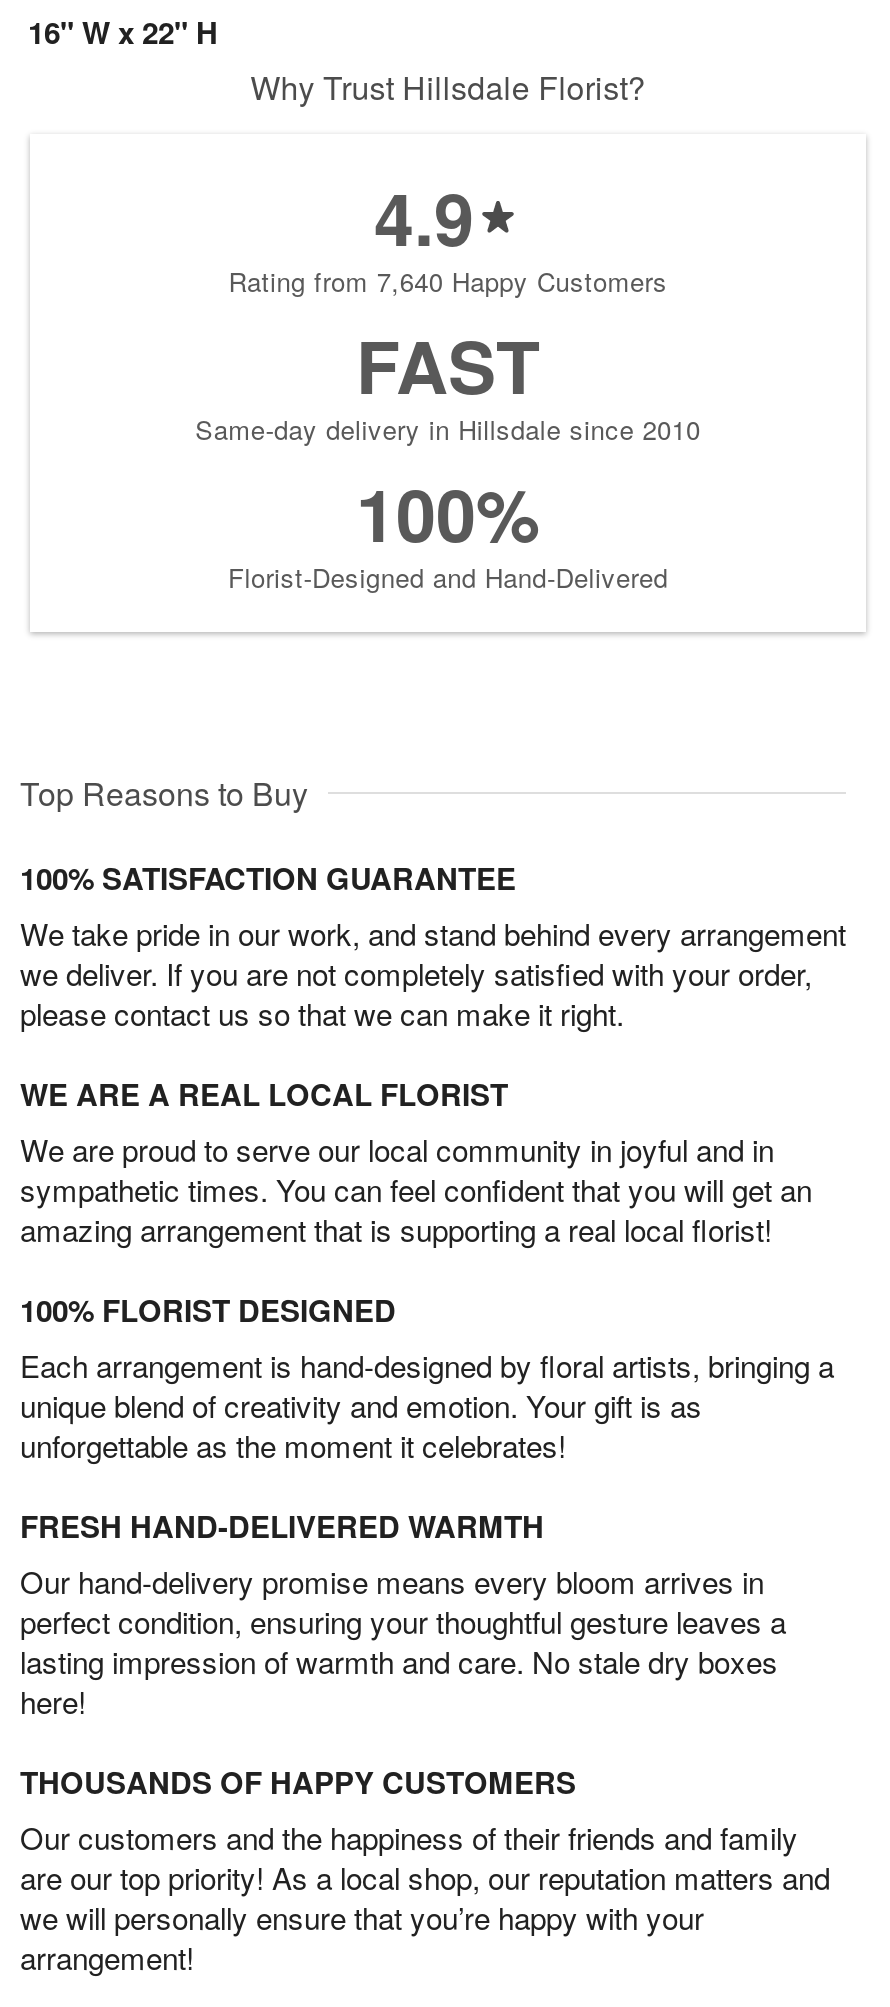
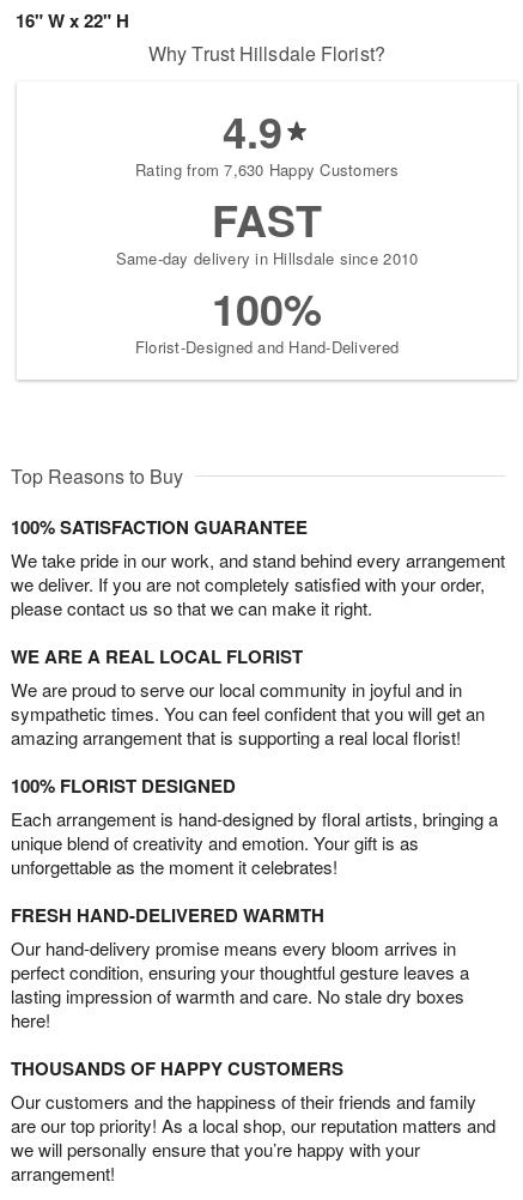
- Rating from 7,640 Happy Customers
+ Rating from 7,630 Happy Customers
